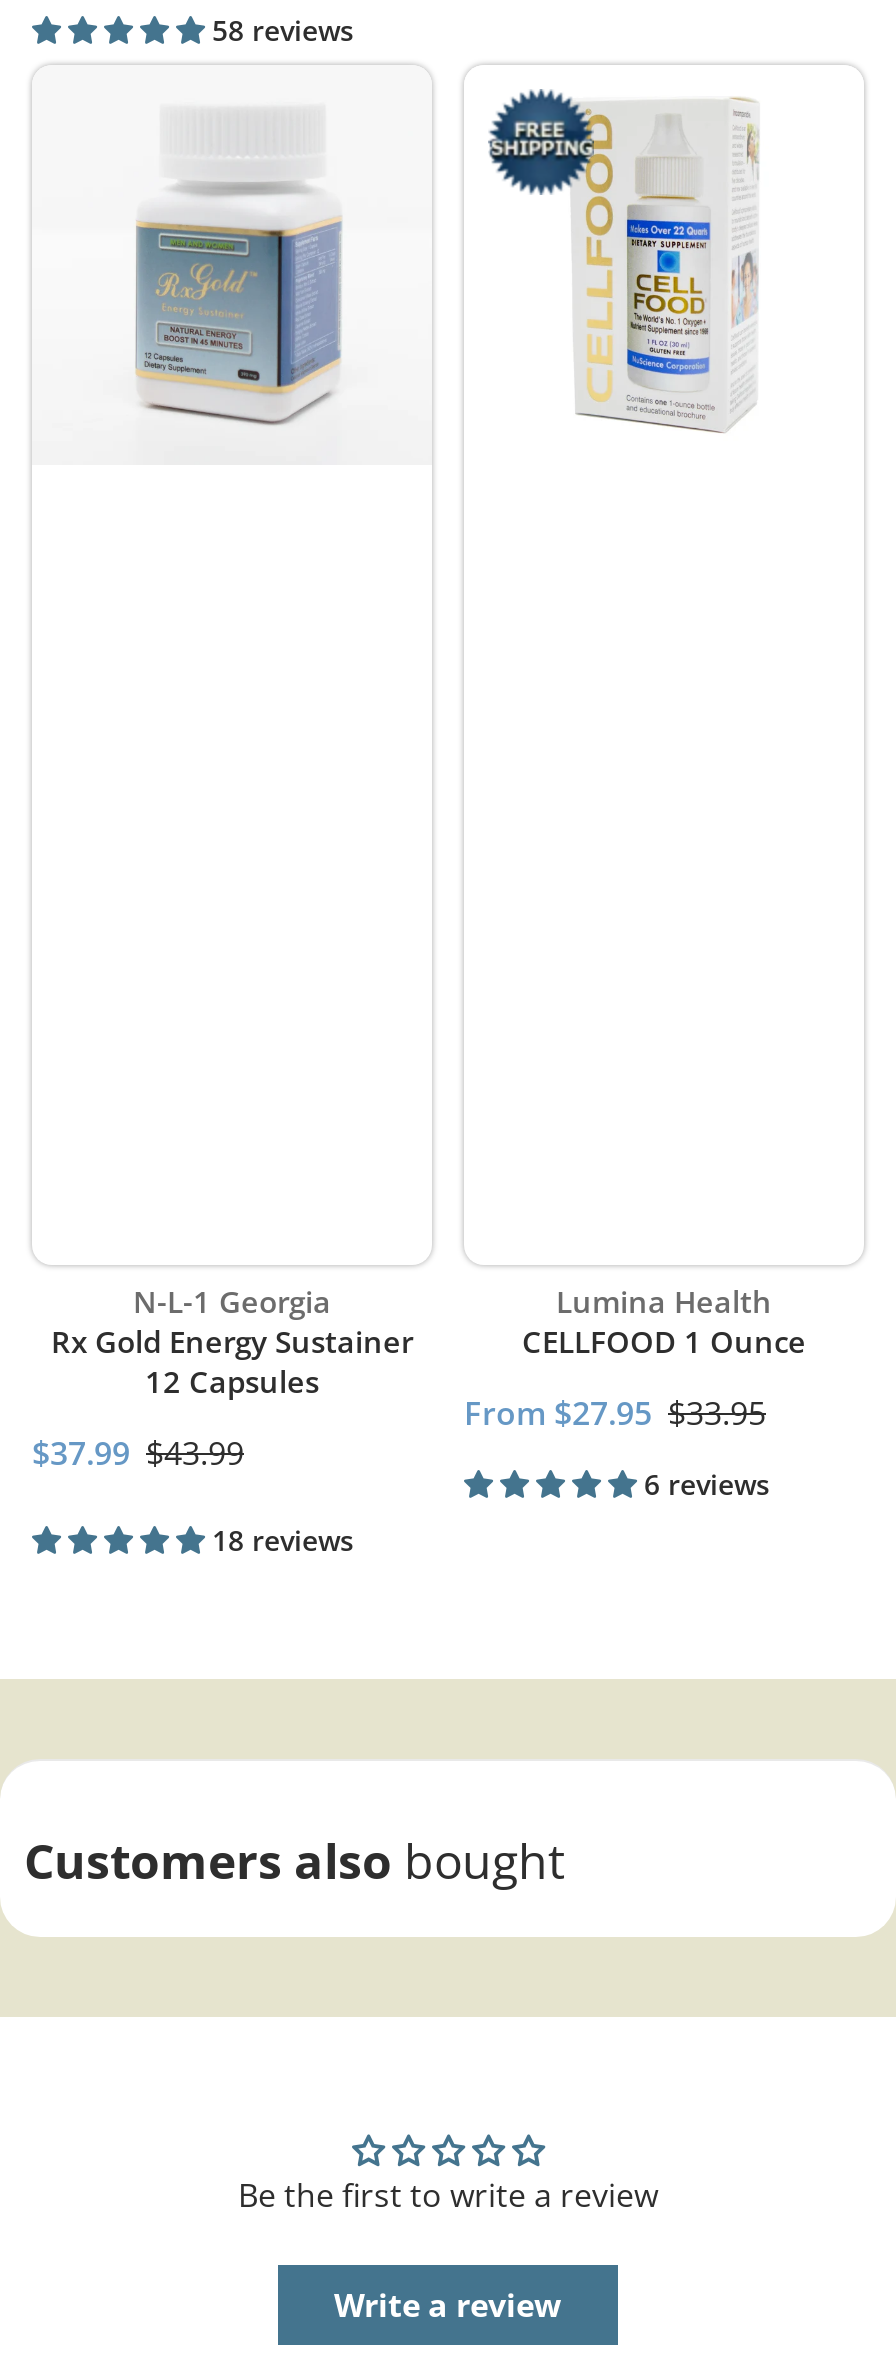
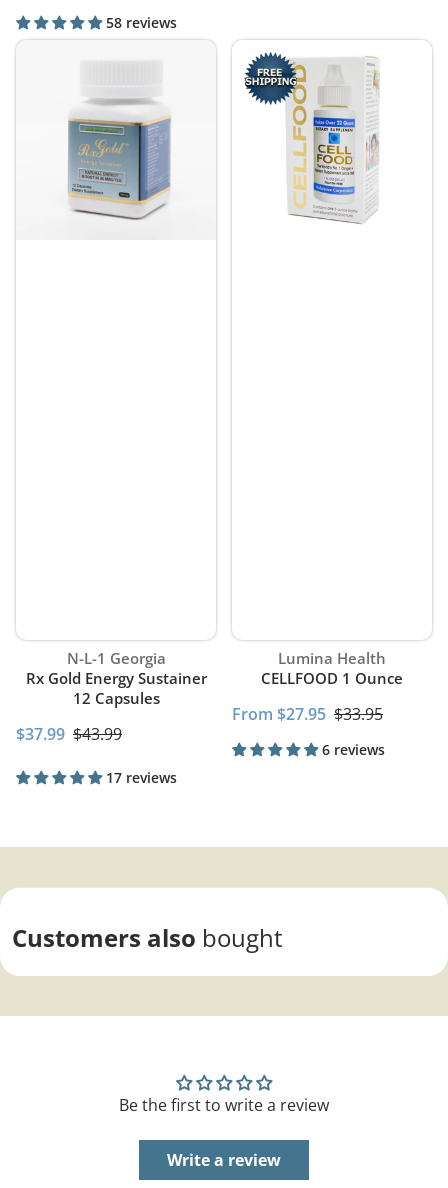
- 18 reviews
+ 17 reviews
